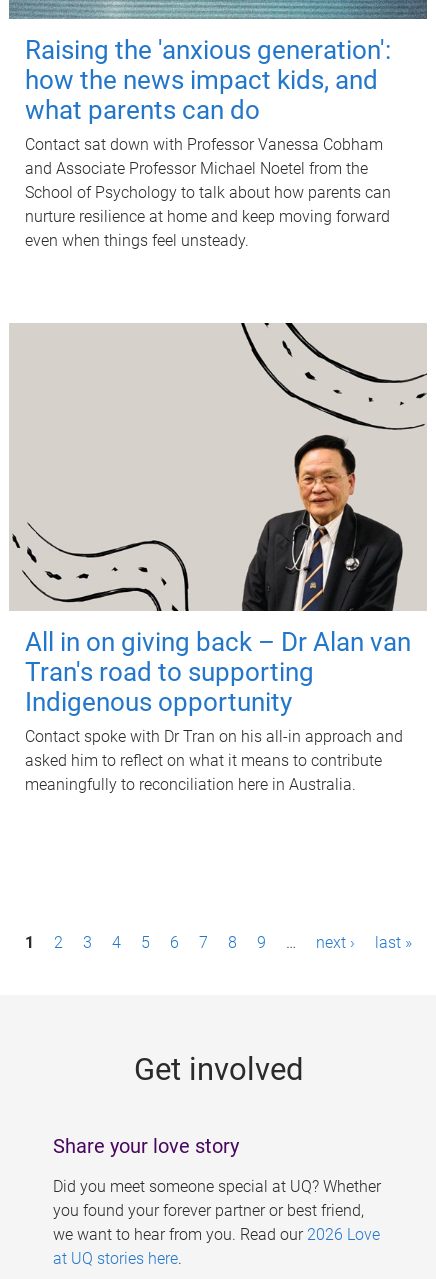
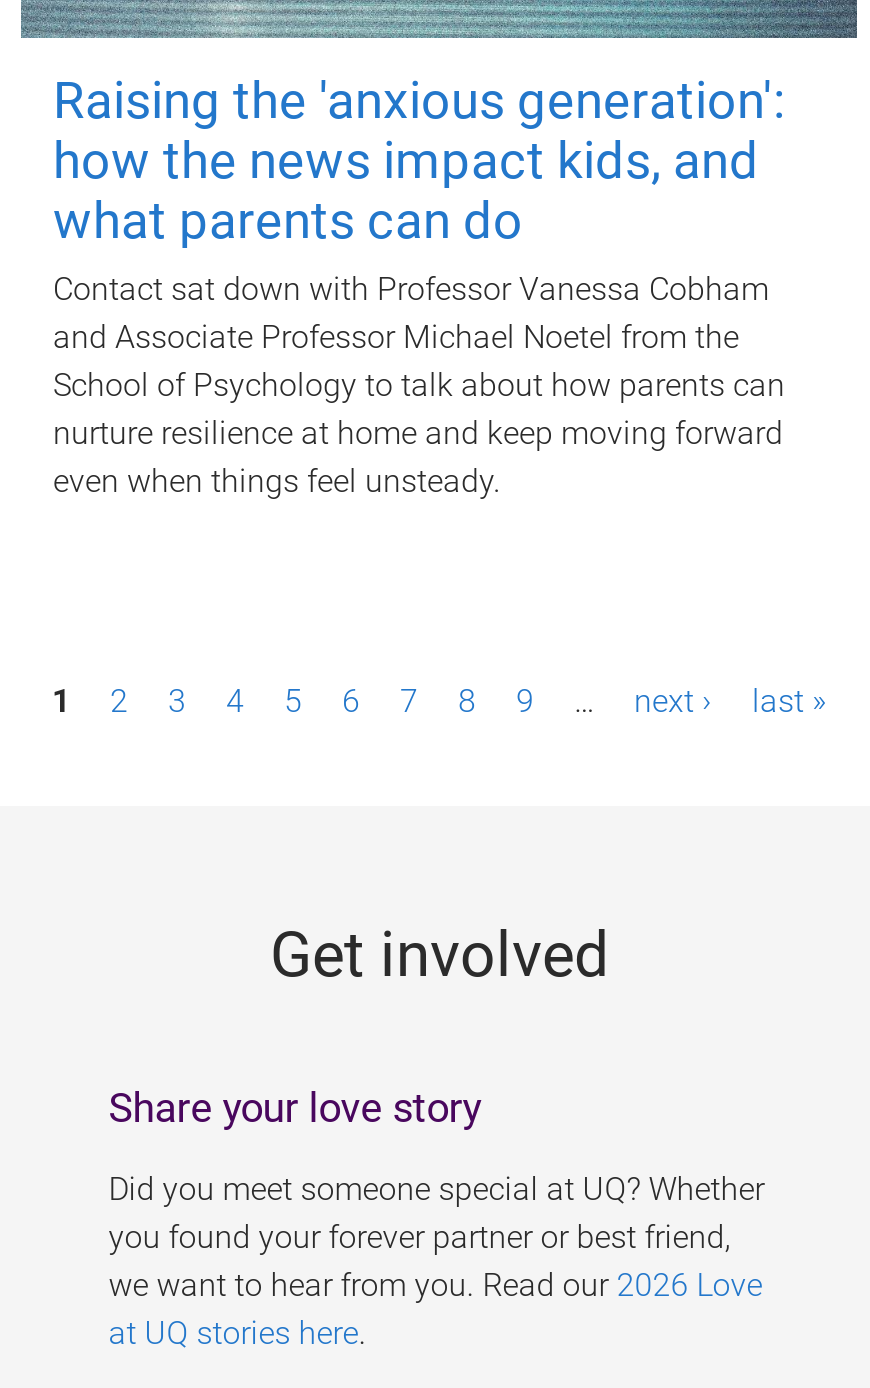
- [image]
- All in on giving back – Dr Alan van
- Tran's road to supporting
- Indigenous opportunity
- Contact spoke with Dr Tran on his all-in approach and
- asked him to reflect on what it means to contribute
- meaningfully to reconciliation here in Australia.
